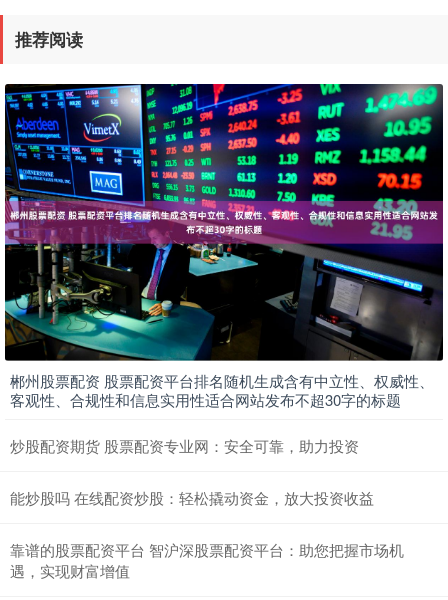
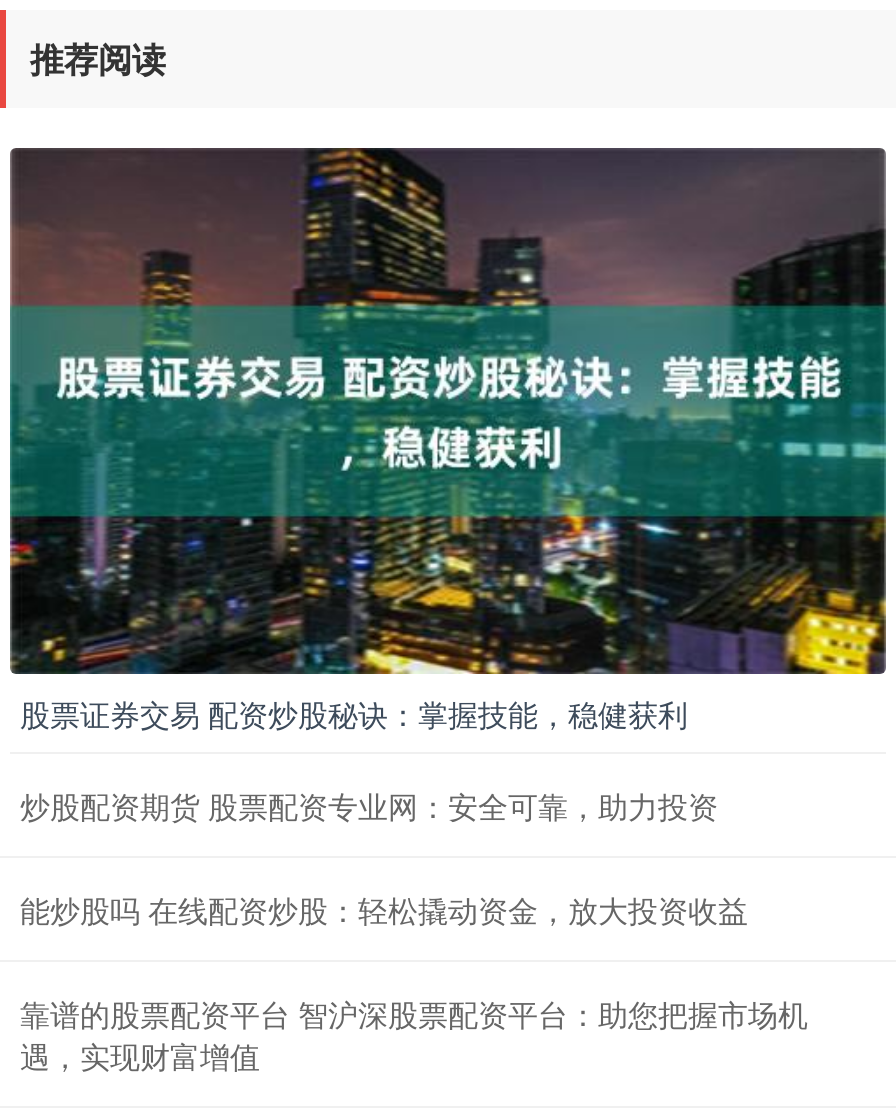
- [image]
- 郴州股票配资 股票配资平台排名随机生成含有中立性、权威性、
- 客观性、合规性和信息实用性适合网站发布不超30字的标题
+ [image]
+ 股票证券交易 配资炒股秘诀：掌握技能，稳健获利
